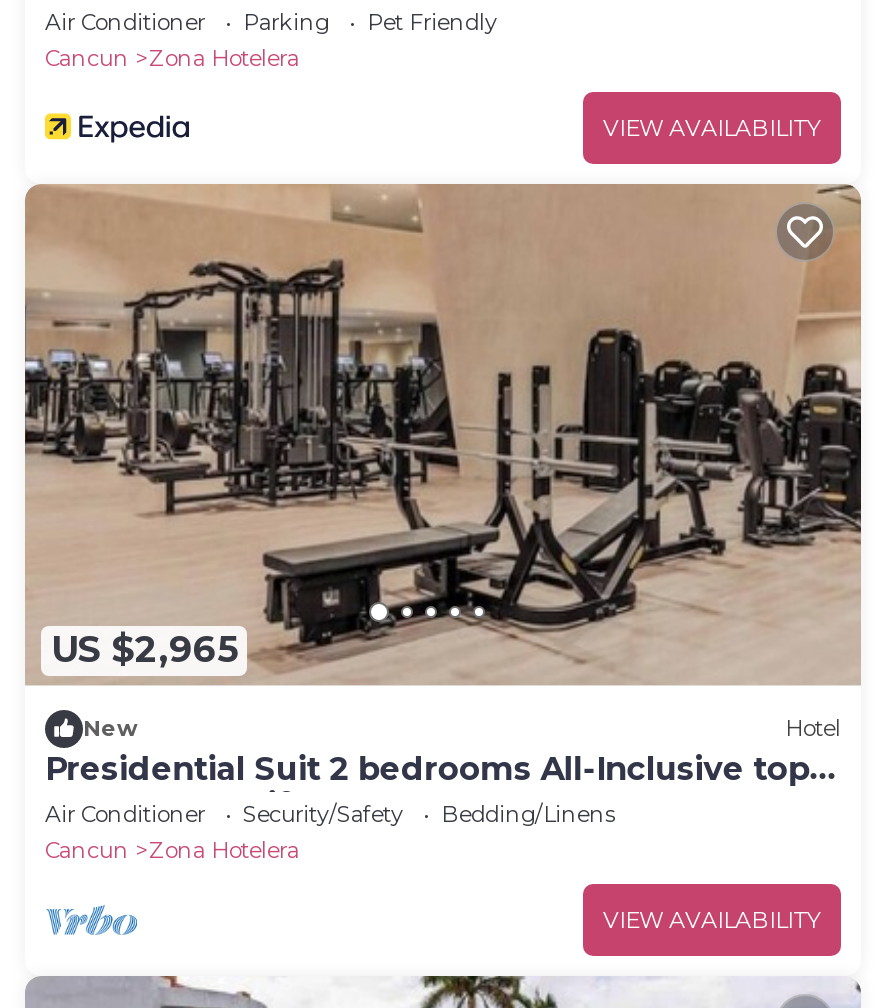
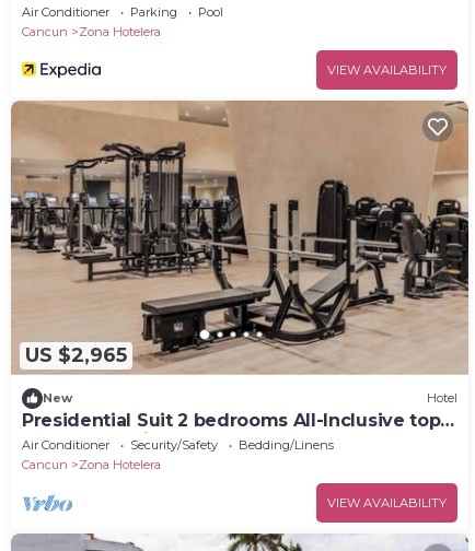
- Pet Friendly
+ Pool
